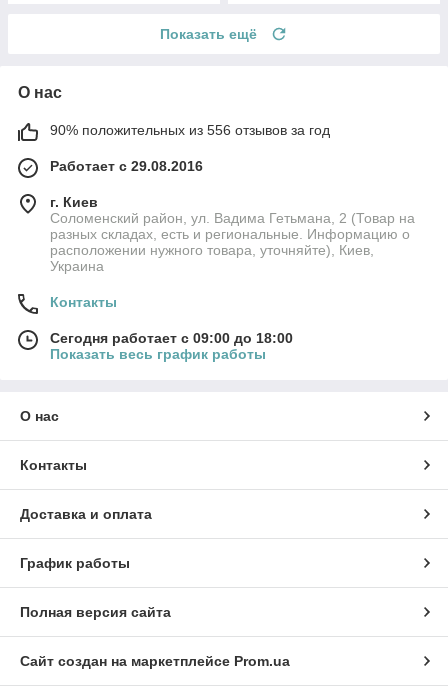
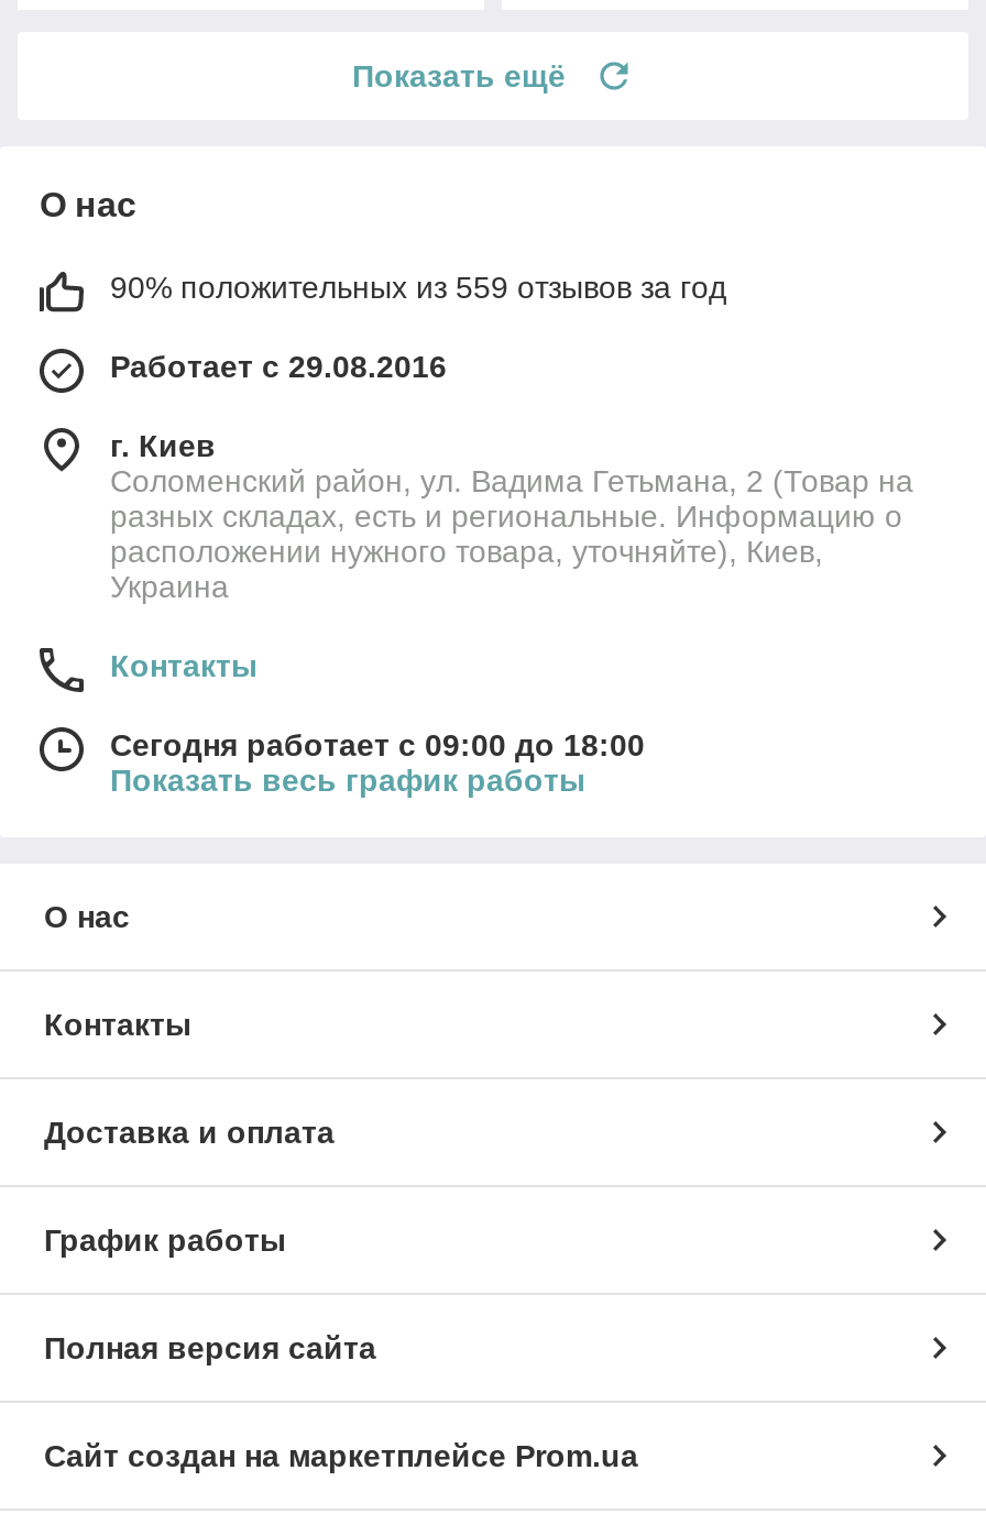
- 90% положительных из 556 отзывов за год
+ 90% положительных из 559 отзывов за год
